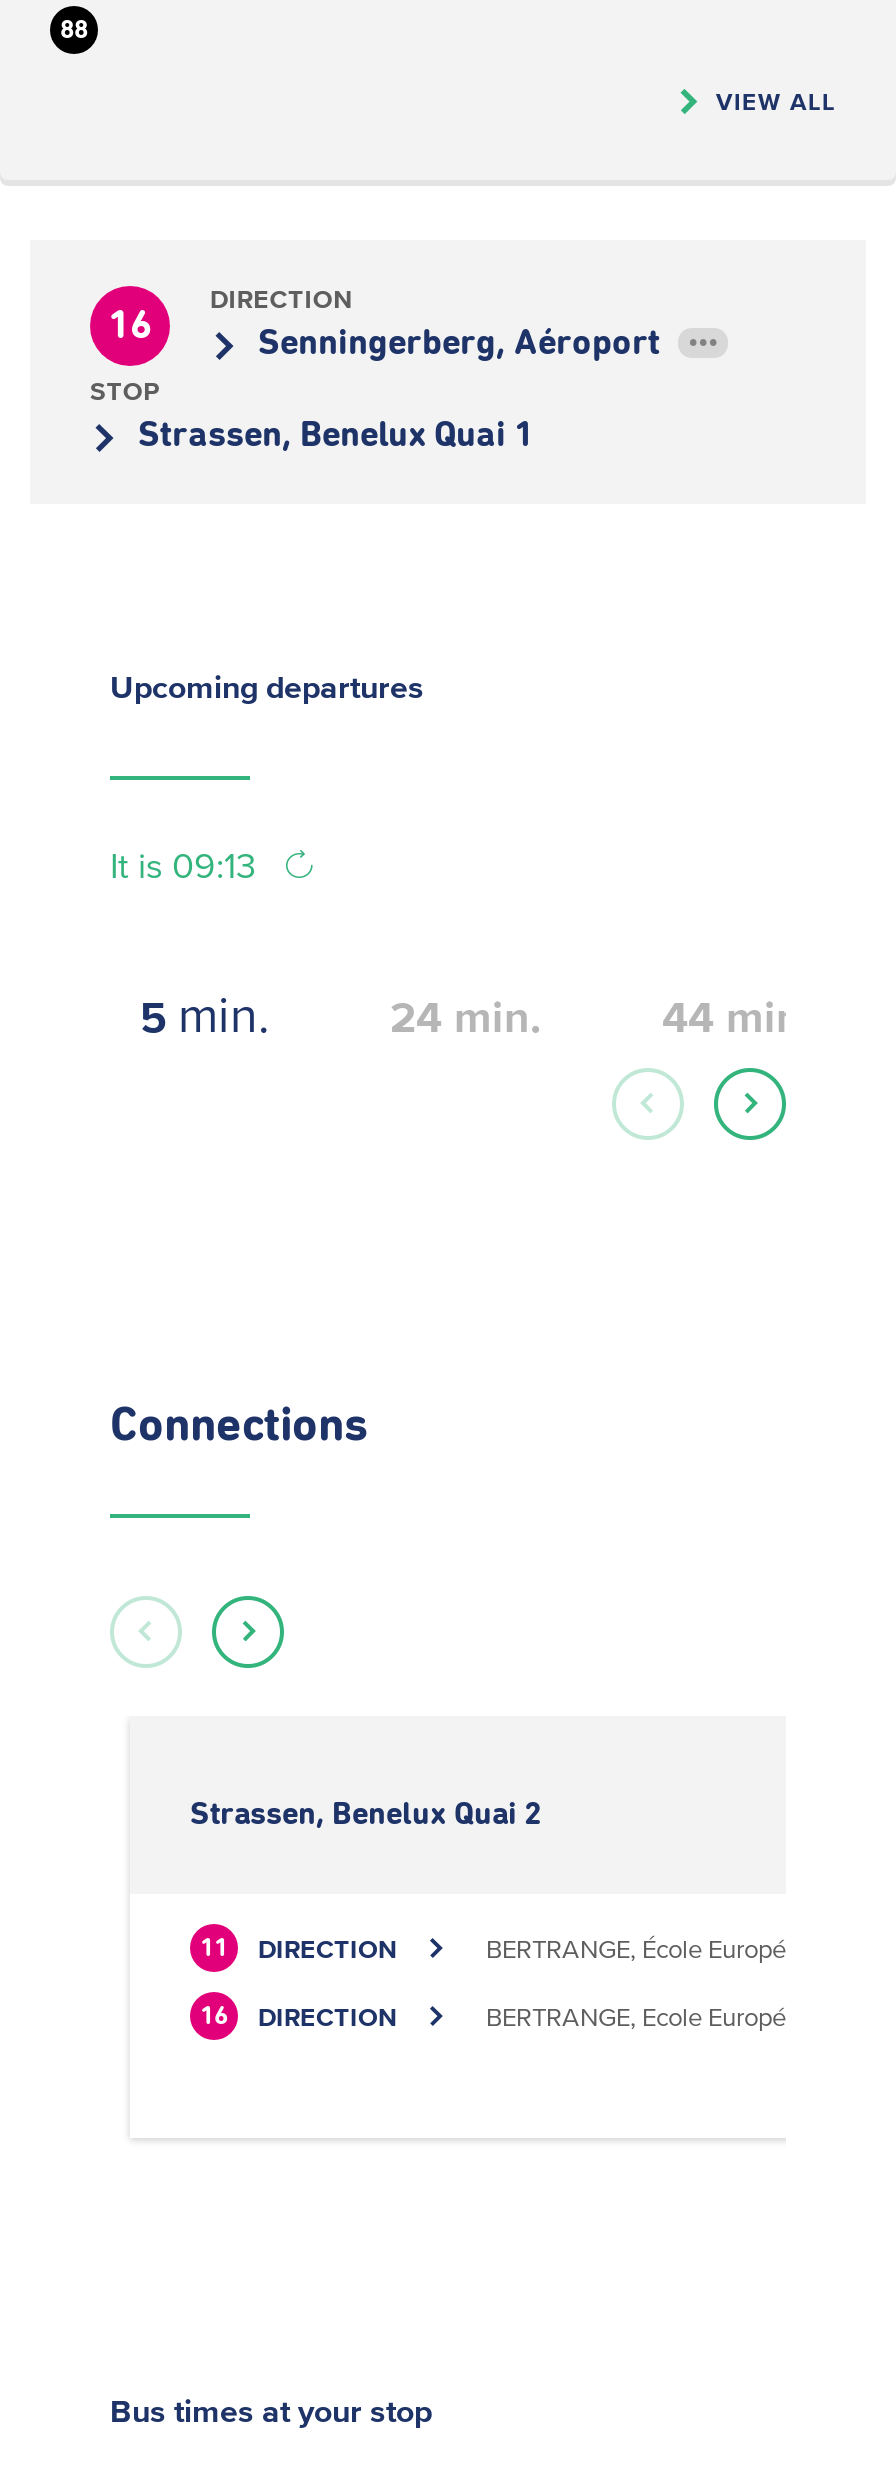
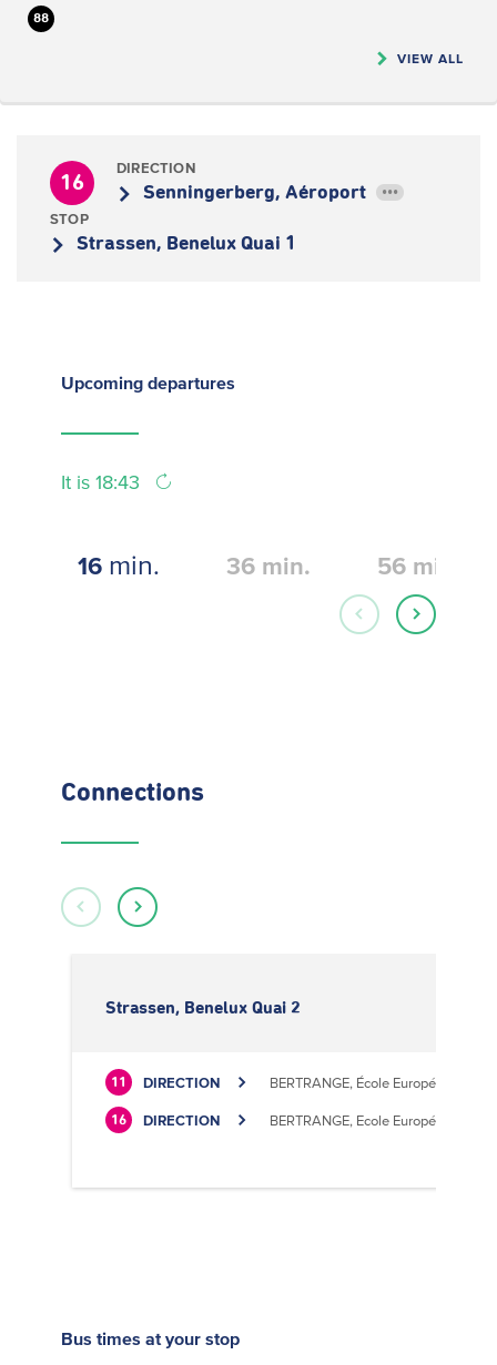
- It is 09:13
+ It is 18:43

- 5 min.
+ 16 min.

- 24 min.
+ 36 min.

- 44 min.
+ 56 min.
